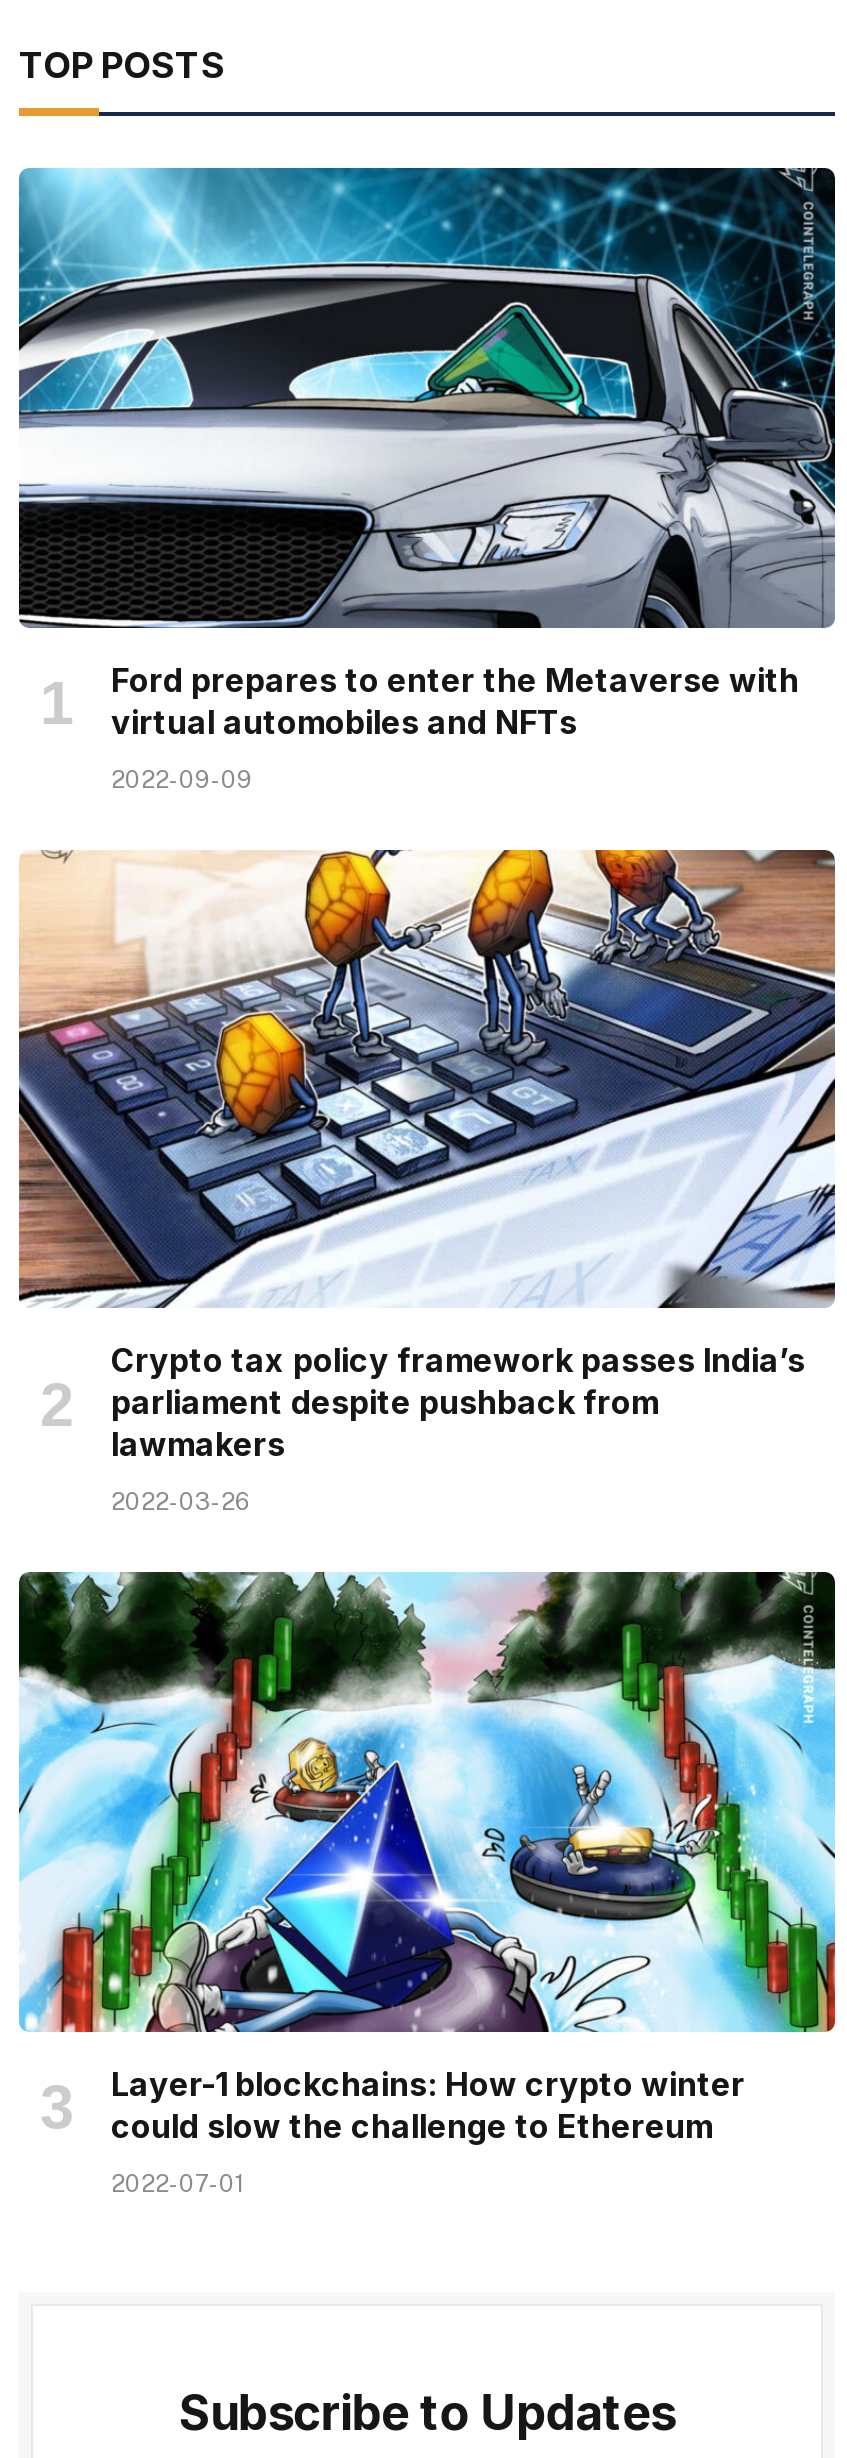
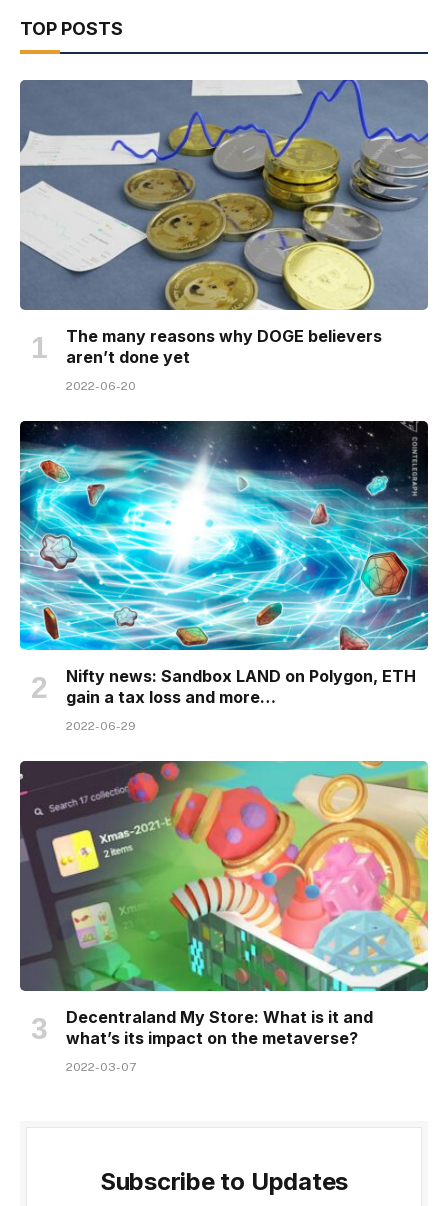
- [image]
- Ford prepares to enter the Metaverse with
- virtual automobiles and NFTs
+ [image]
+ The many reasons why DOGE believers
+ aren’t done yet

- 2022-09-09
+ 2022-06-20

- [image]
- Crypto tax policy framework passes India’s
- parliament despite pushback from
- lawmakers
+ [image]
+ Nifty news: Sandbox LAND on Polygon, ETH
+ gain a tax loss and more…

- 2022-03-26
+ 2022-06-29

- [image]
- Layer-1 blockchains: How crypto winter
- could slow the challenge to Ethereum
+ [image]
+ Decentraland My Store: What is it and
+ what’s its impact on the metaverse?

- 2022-07-01
+ 2022-03-07
